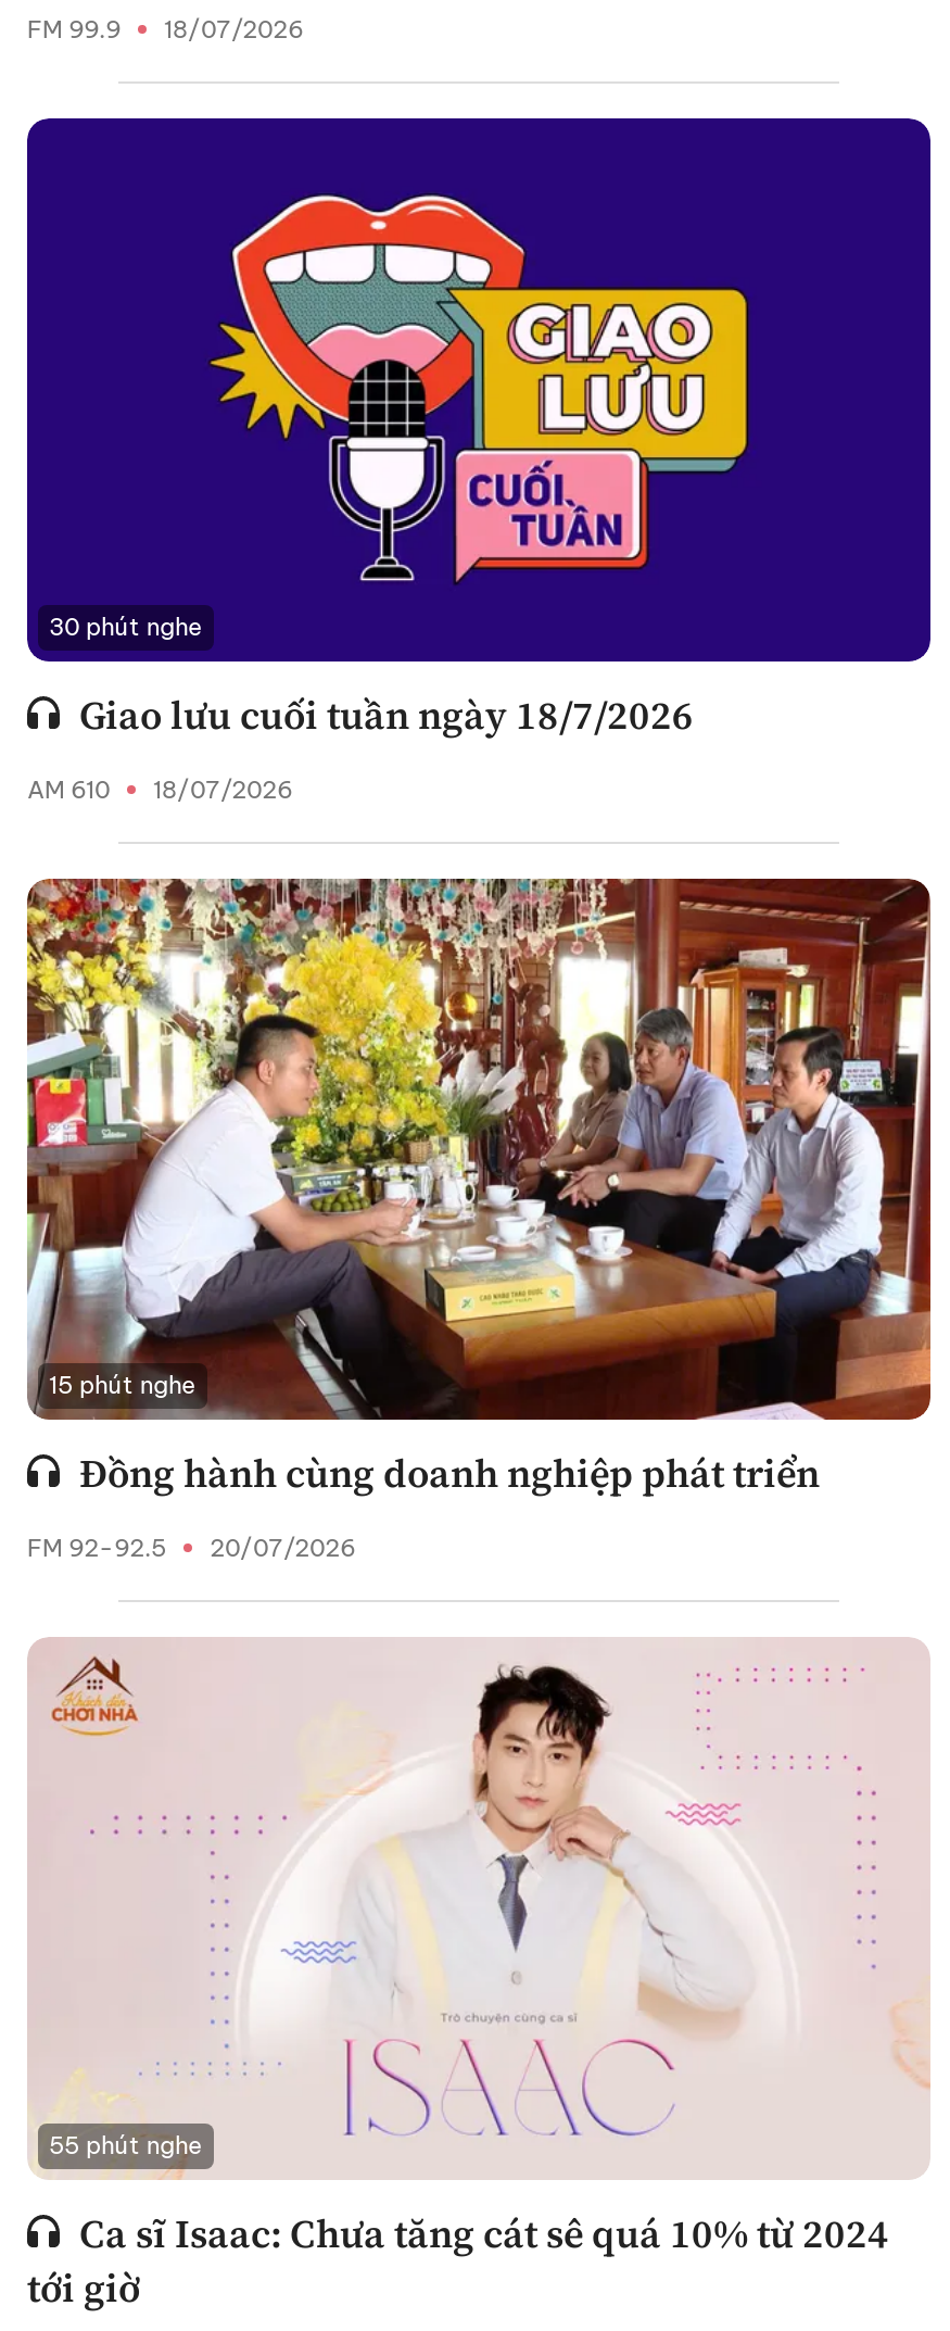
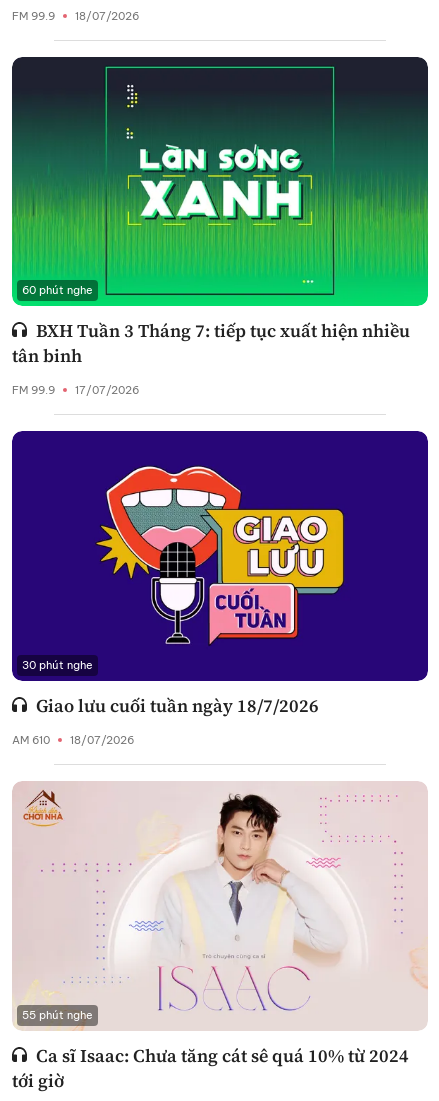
+ [image]
+ 60 phút nghe
+ BXH Tuần 3 Tháng 7: tiếp tục xuất hiện nhiều
+ tân binh
+ FM 99.9
+ 17/07/2026

moved down: [image] | 30 phút nghe | Giao lưu cuối tuần ngày 18/7/2026 | AM 610 | 18/07/2026

- [image]
- 15 phút nghe
- Đồng hành cùng doanh nghiệp phát triển
- FM 92-92.5
- 20/07/2026
